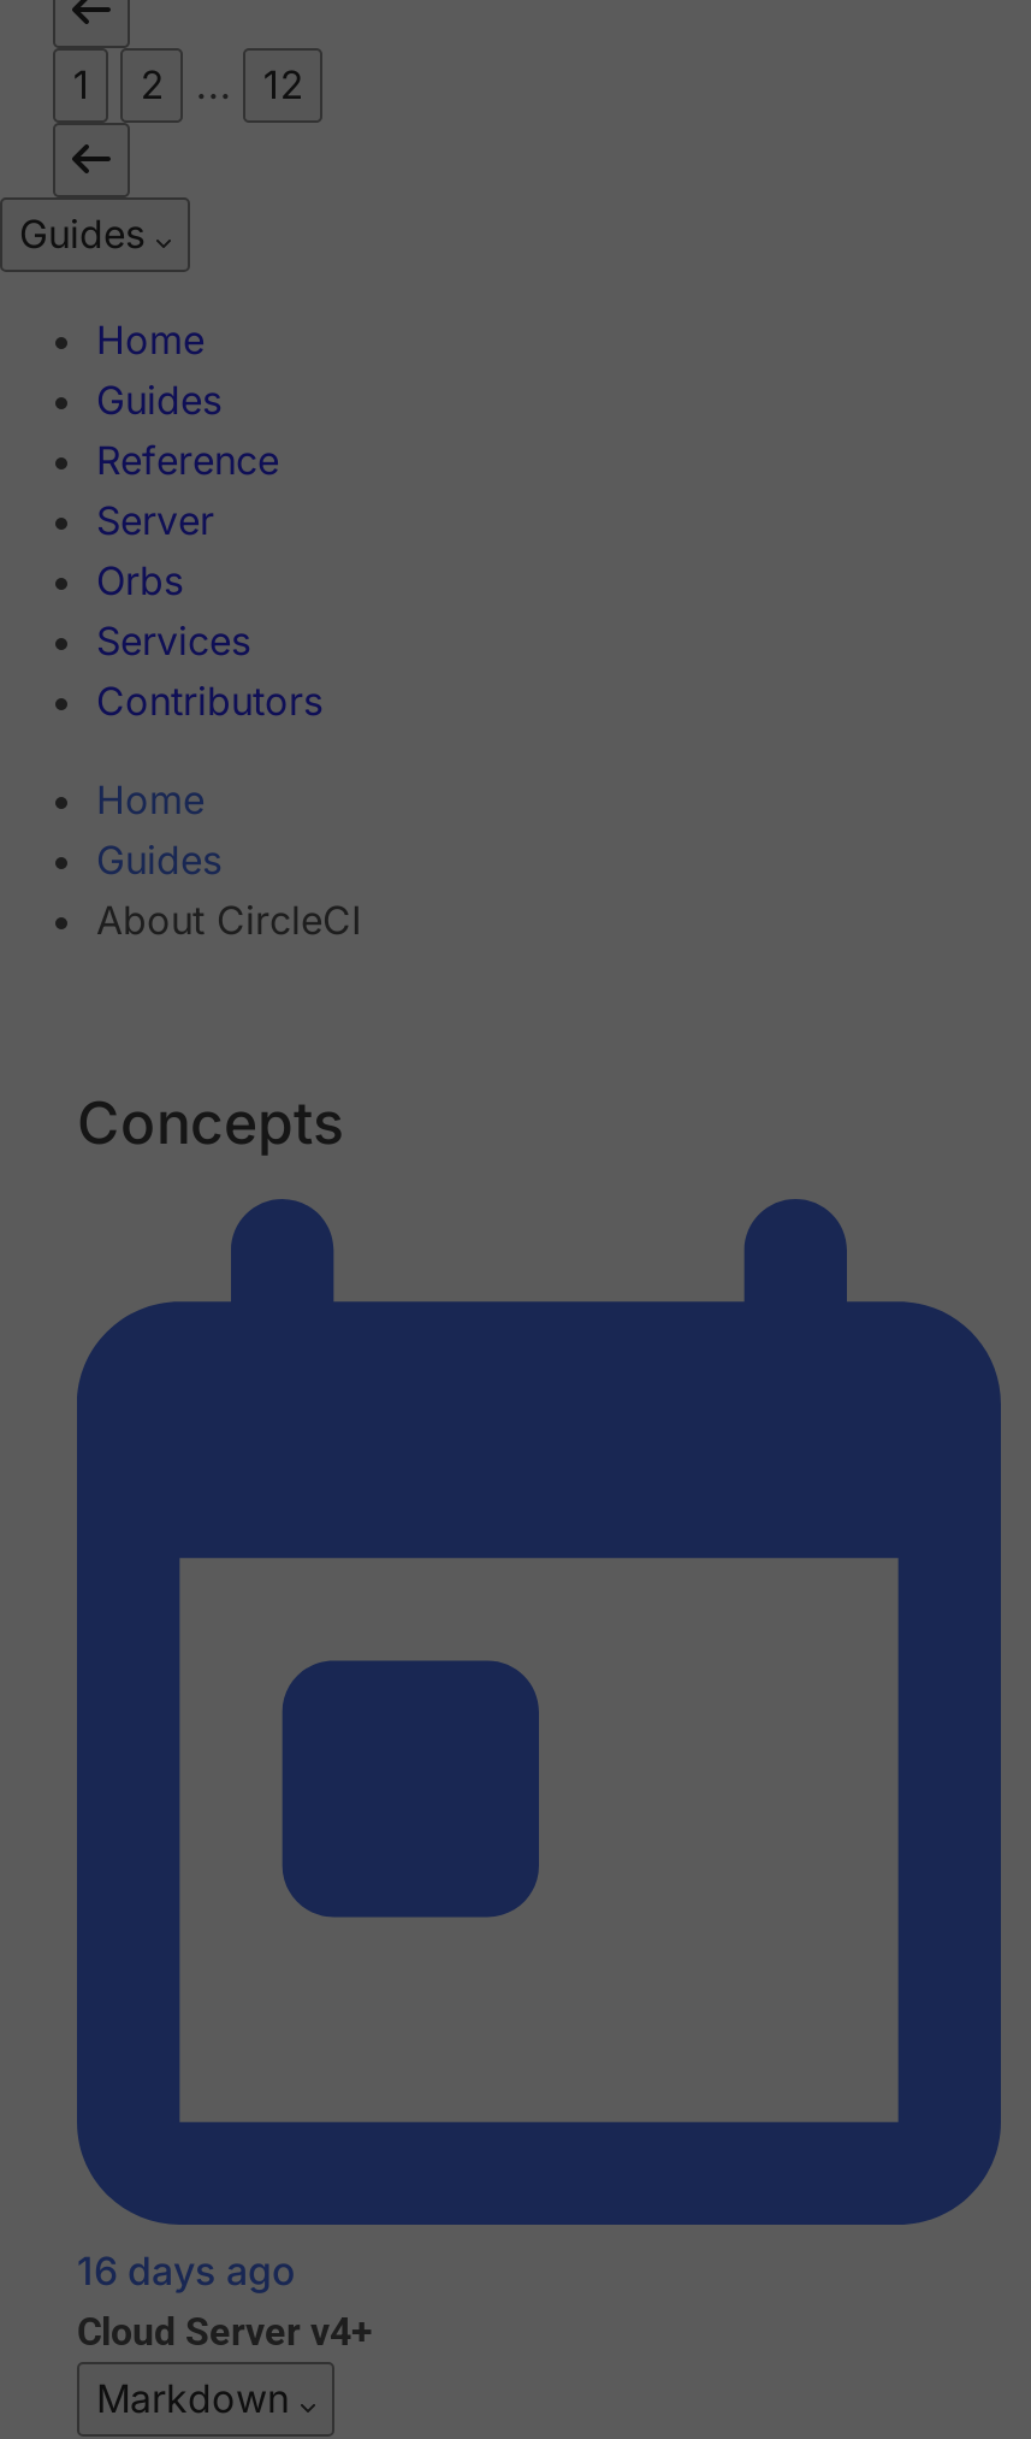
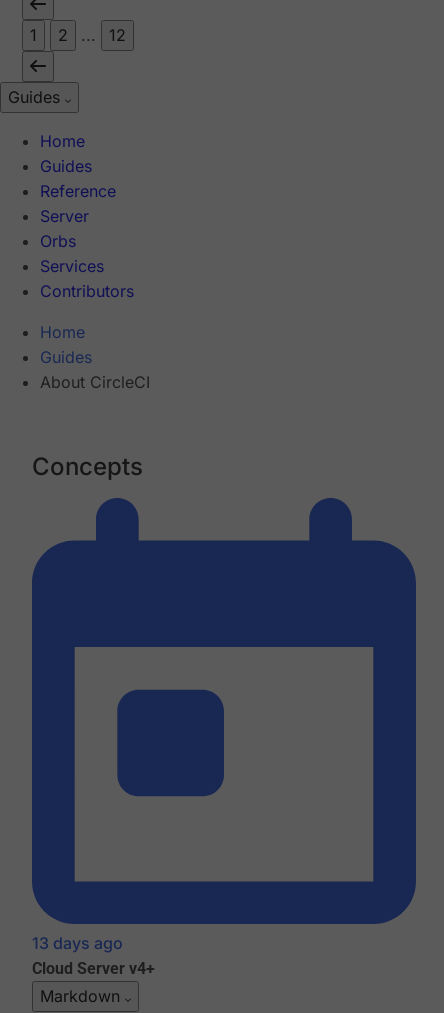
- 16 days ago
+ 13 days ago
